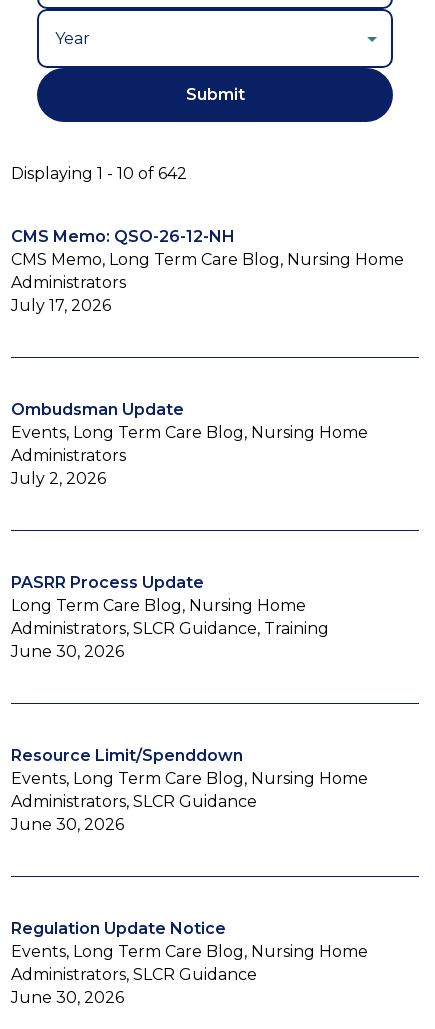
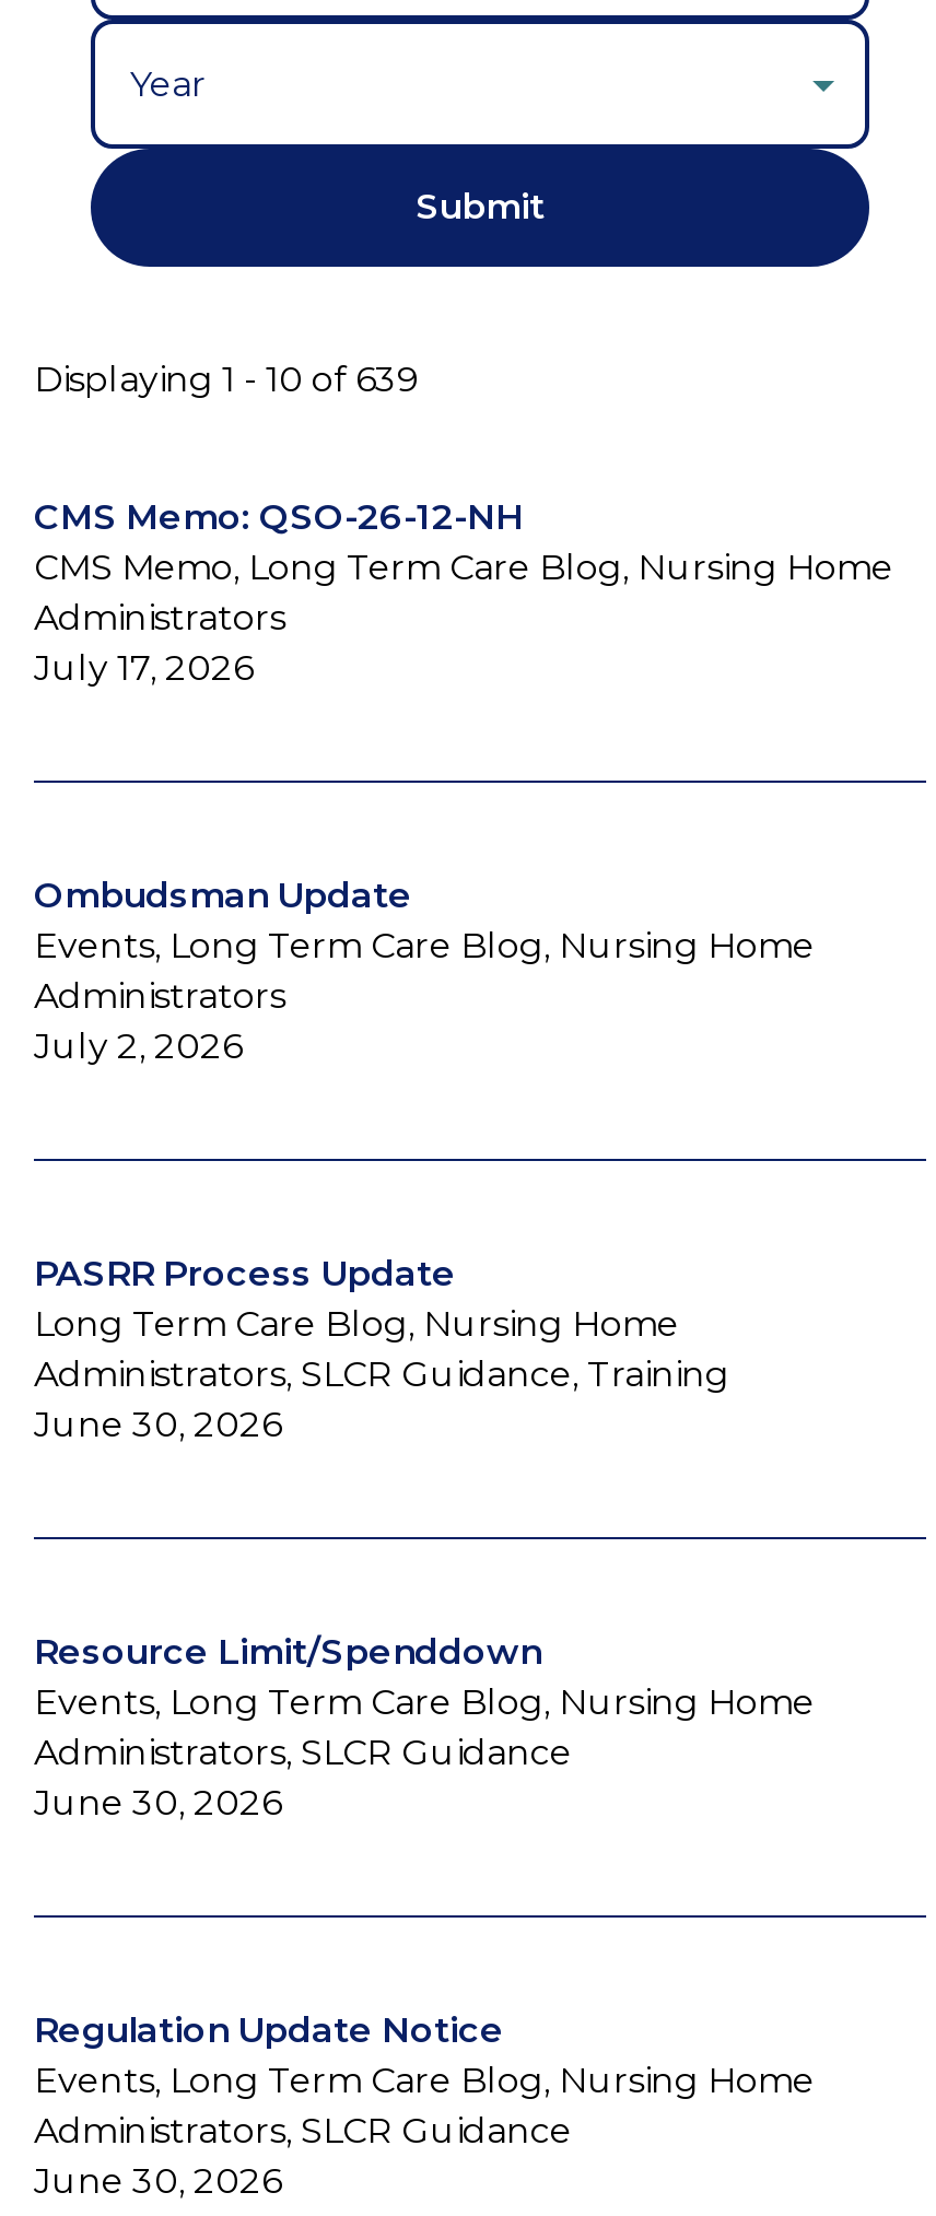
- Displaying 1 - 10 of 642
+ Displaying 1 - 10 of 639
